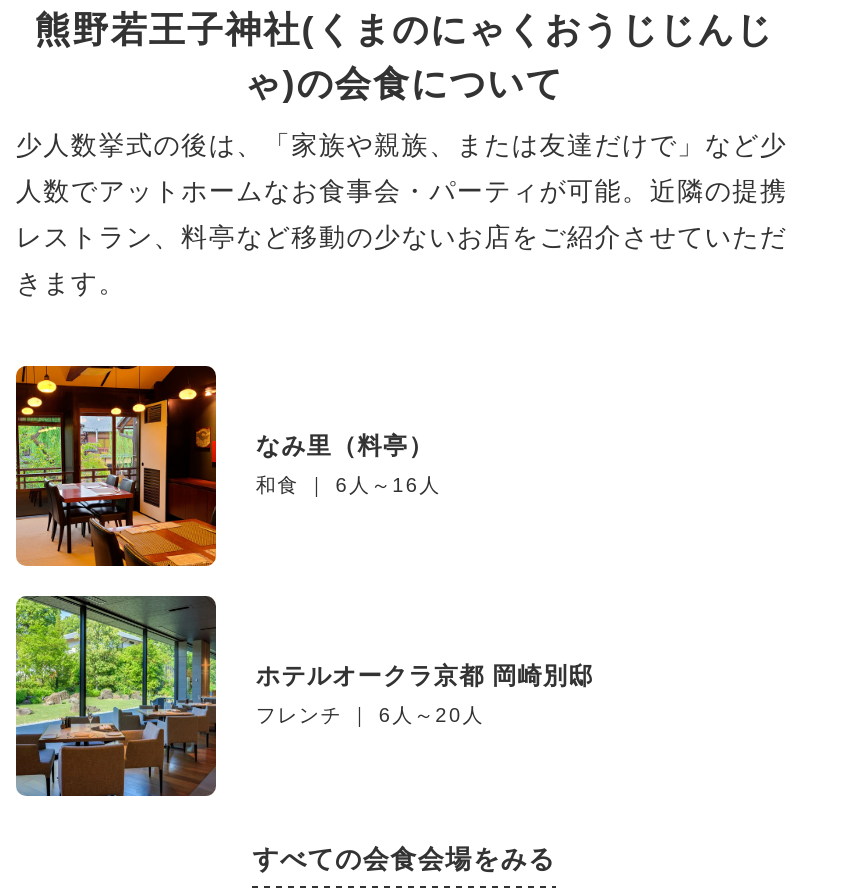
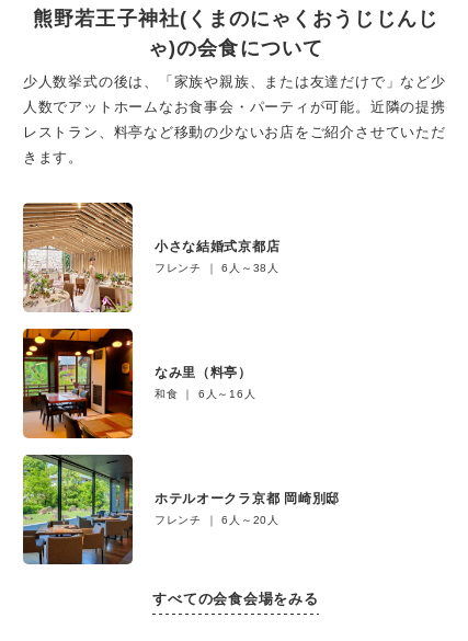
+ [image]
+ 小さな結婚式京都店
+ フレンチ ｜ 6人～38人
